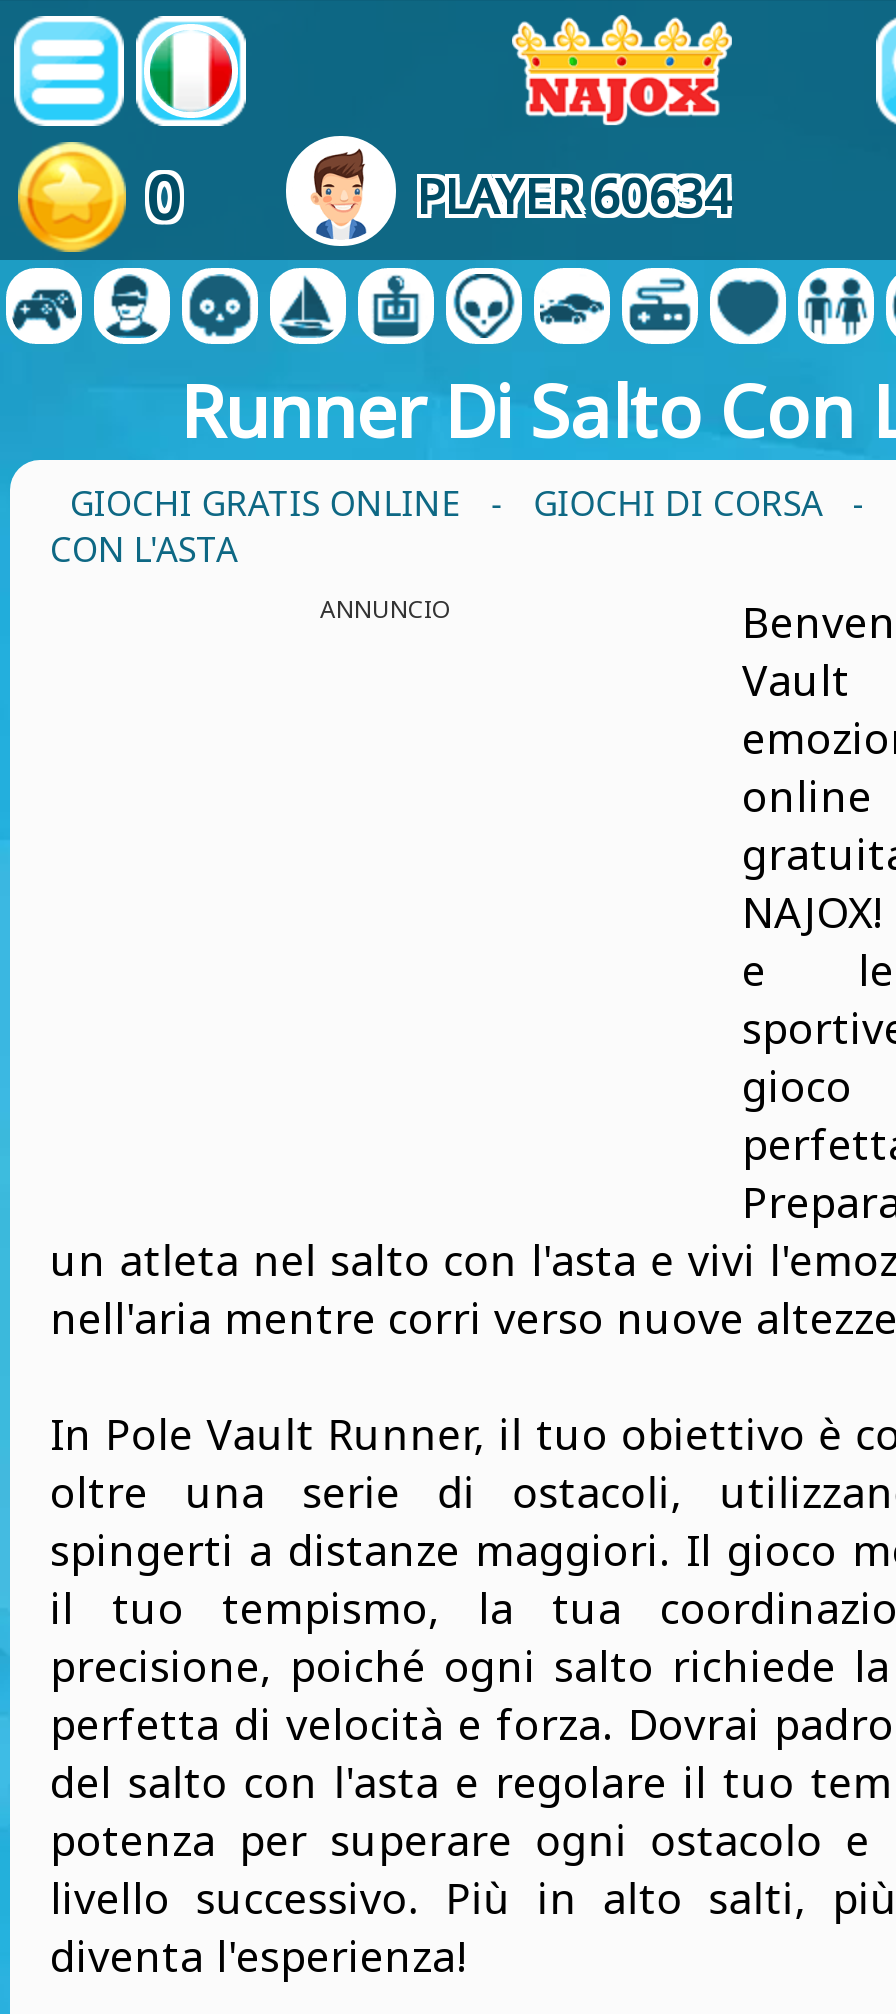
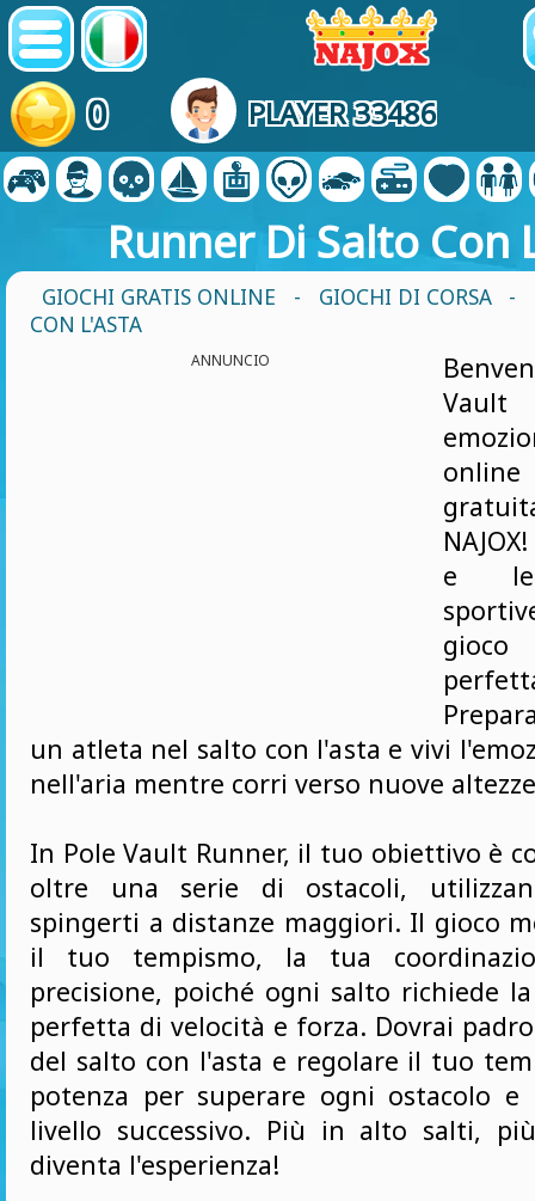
- PLAYER 60634
+ PLAYER 33486
